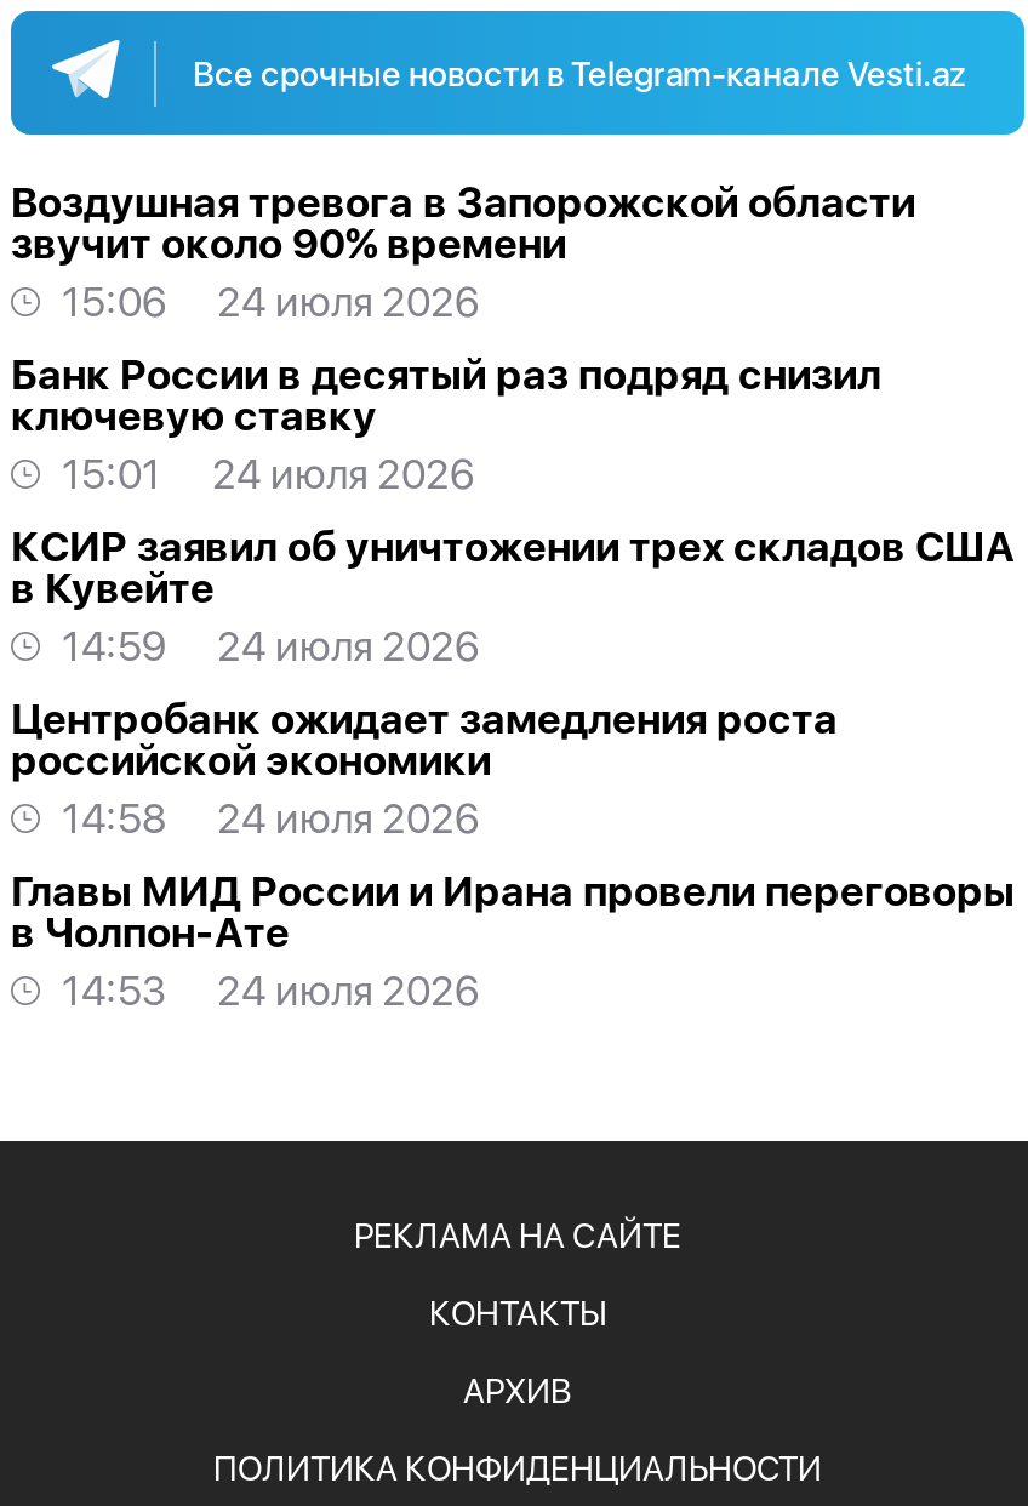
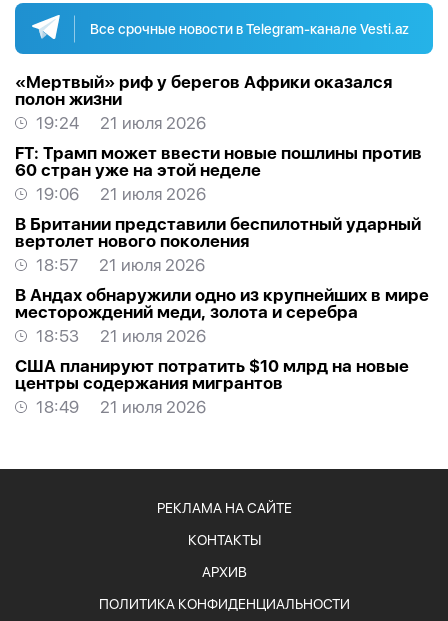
- Воздушная тревога в Запорожской области
- звучит около 90% времени
- 15:06
- 24 июля 2026
+ «Мертвый» риф у берегов Африки оказался
+ полон жизни
+ 19:24
+ 21 июля 2026

- Банк России в десятый раз подряд снизил
- ключевую ставку
- 15:01
- 24 июля 2026
+ FT: Трамп может ввести новые пошлины против
+ 60 стран уже на этой неделе
+ 19:06
+ 21 июля 2026

- КСИР заявил об уничтожении трех складов США
- в Кувейте
- 14:59
- 24 июля 2026
+ В Британии представили беспилотный ударный
+ вертолет нового поколения
+ 18:57
+ 21 июля 2026

- Центробанк ожидает замедления роста
- российской экономики
- 14:58
- 24 июля 2026
+ В Андах обнаружили одно из крупнейших в мире
+ месторождений меди, золота и серебра
+ 18:53
+ 21 июля 2026

- Главы МИД России и Ирана провели переговоры
- в Чолпон-Ате
- 14:53
- 24 июля 2026
+ США планируют потратить $10 млрд на новые
+ центры содержания мигрантов
+ 18:49
+ 21 июля 2026
